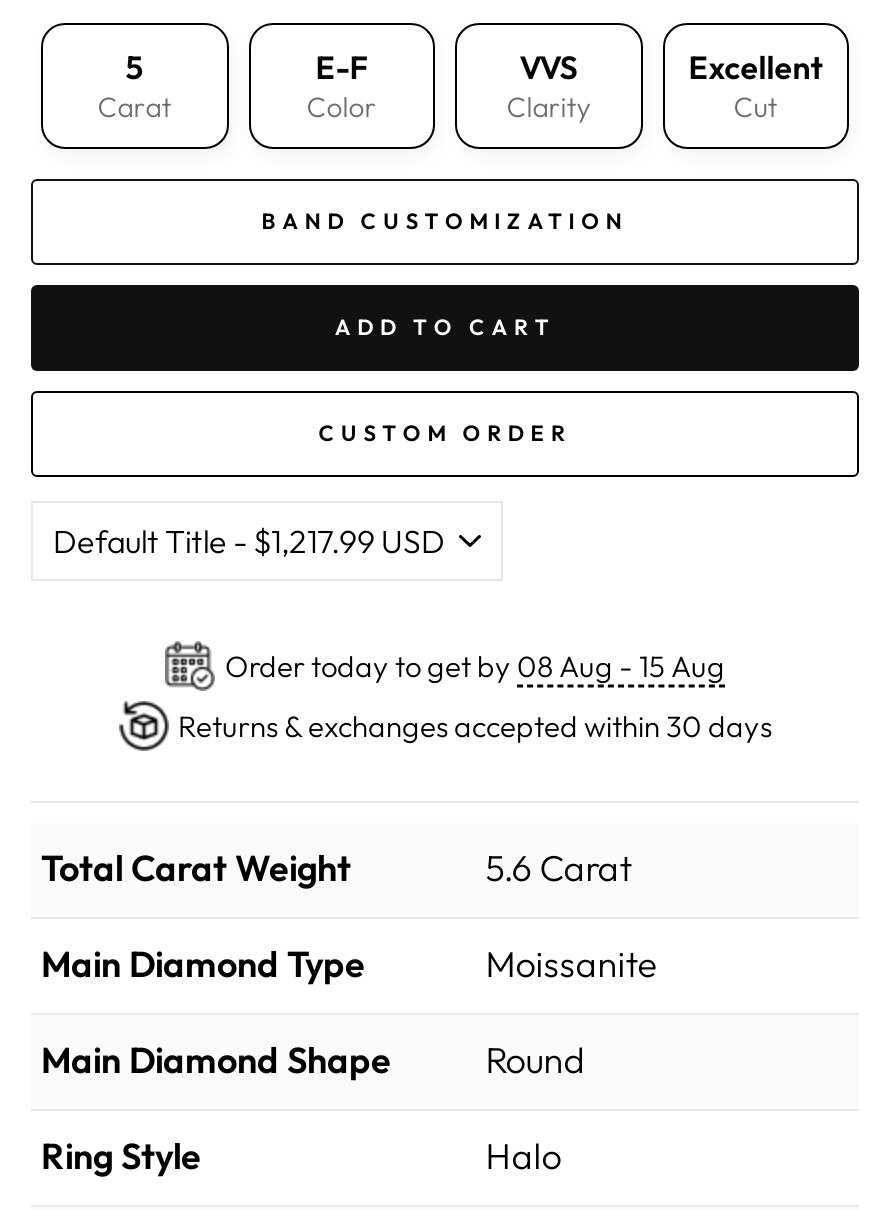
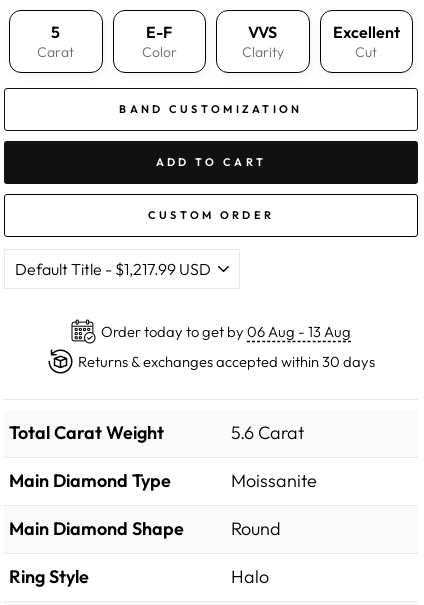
- Order today to get by 08 Aug - 15 Aug
+ Order today to get by 06 Aug - 13 Aug
